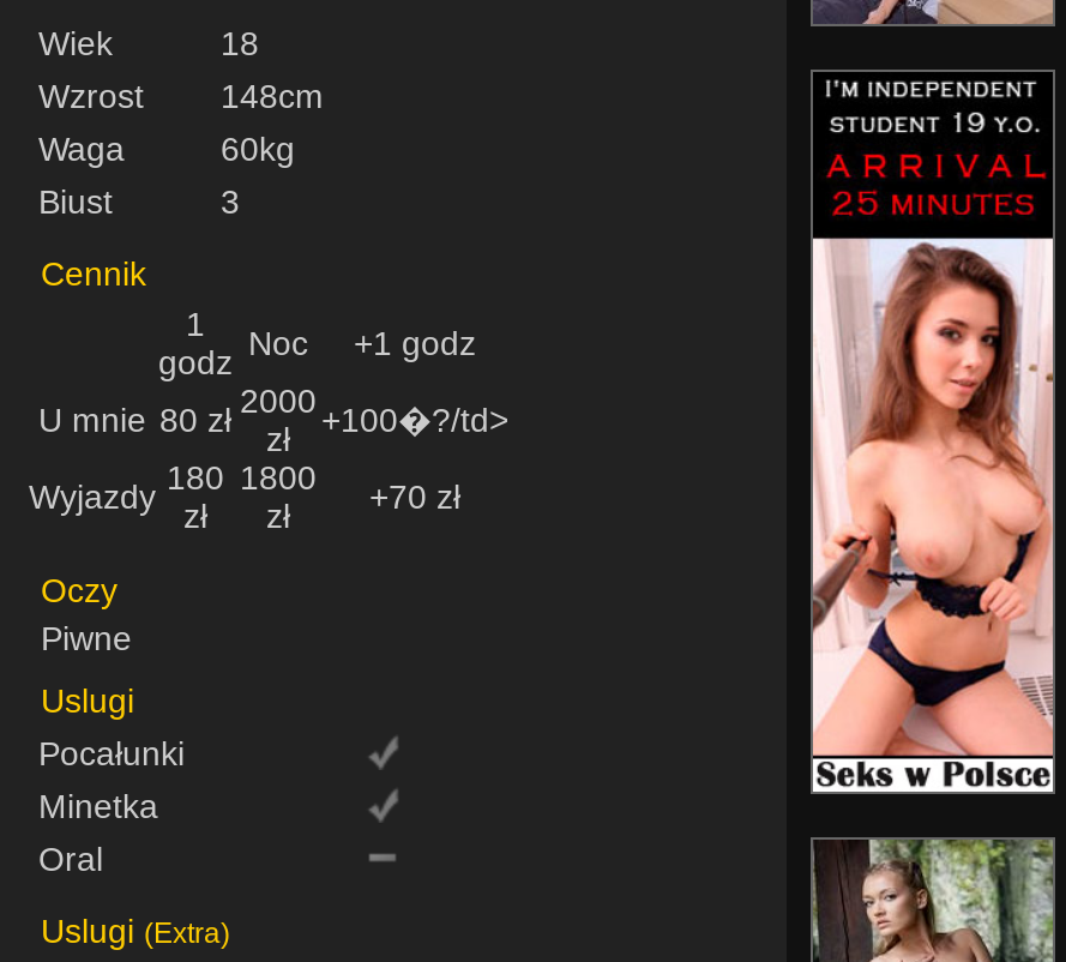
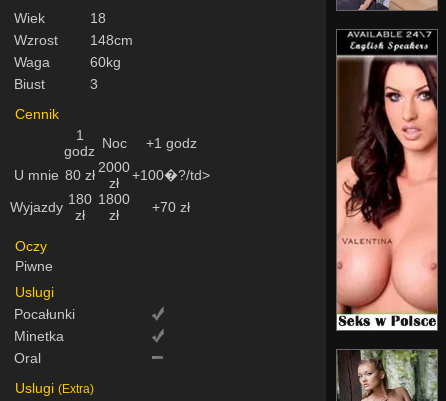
- [image]
+ [image]
